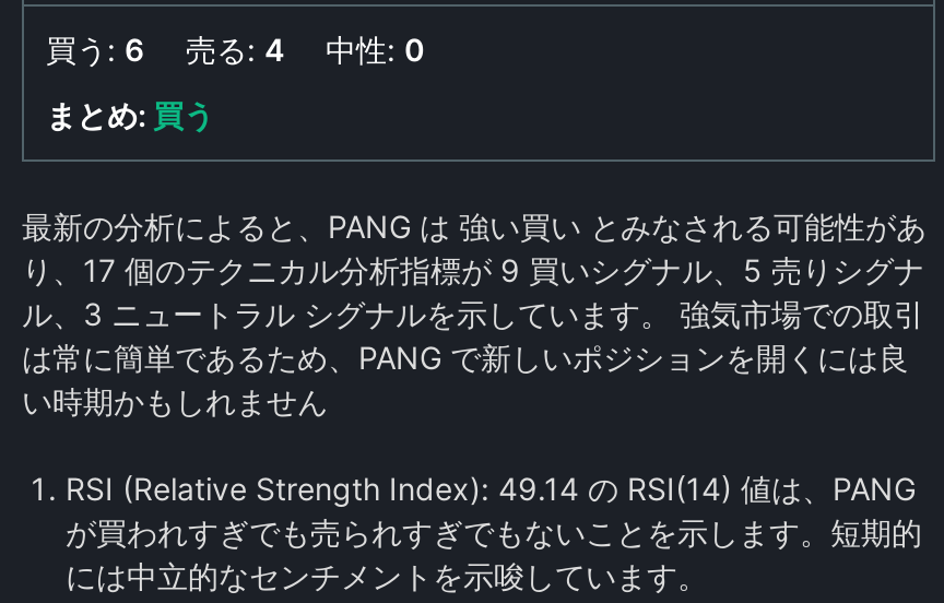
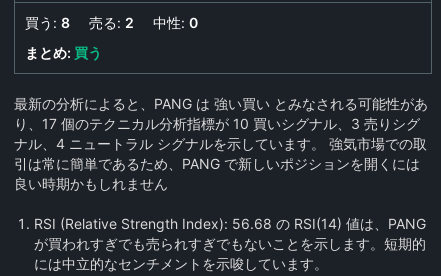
- 買う: 6
+ 買う: 8

- 売る: 4
+ 売る: 2

- り、17 個のテクニカル分析指標が 9 買いシグナル、5 売りシグナ
- ル、3 ニュートラル シグナルを示しています。 強気市場での取引
- は常に簡単であるため、PANG で新しいポジションを開くには良
- い時期かもしれません
+ り、17 個のテクニカル分析指標が 10 買いシグナル、3 売りシグ
+ ナル、4 ニュートラル シグナルを示しています。 強気市場での取
+ 引は常に簡単であるため、PANG で新しいポジションを開くには
+ 良い時期かもしれません

- RSI (Relative Strength Index): 49.14 の RSI(14) 値は、PANG
+ RSI (Relative Strength Index): 56.68 の RSI(14) 値は、PANG
